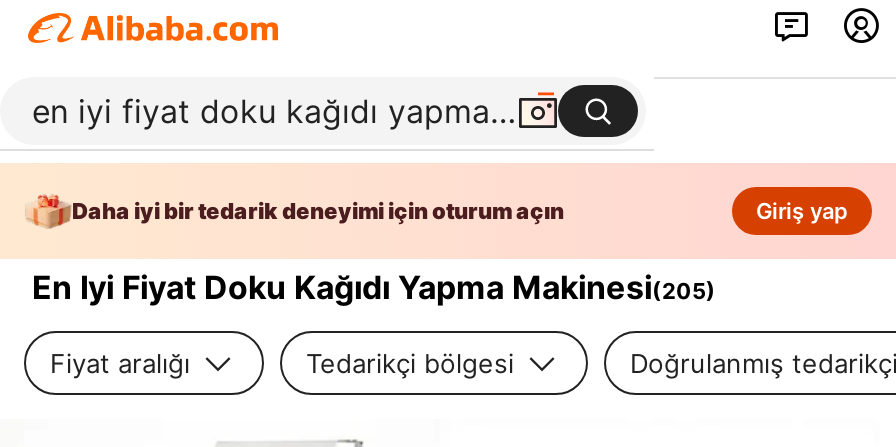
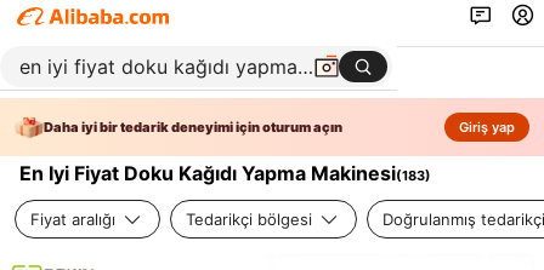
- En Iyi Fiyat Doku Kağıdı Yapma Makinesi(205)
+ En Iyi Fiyat Doku Kağıdı Yapma Makinesi(183)
